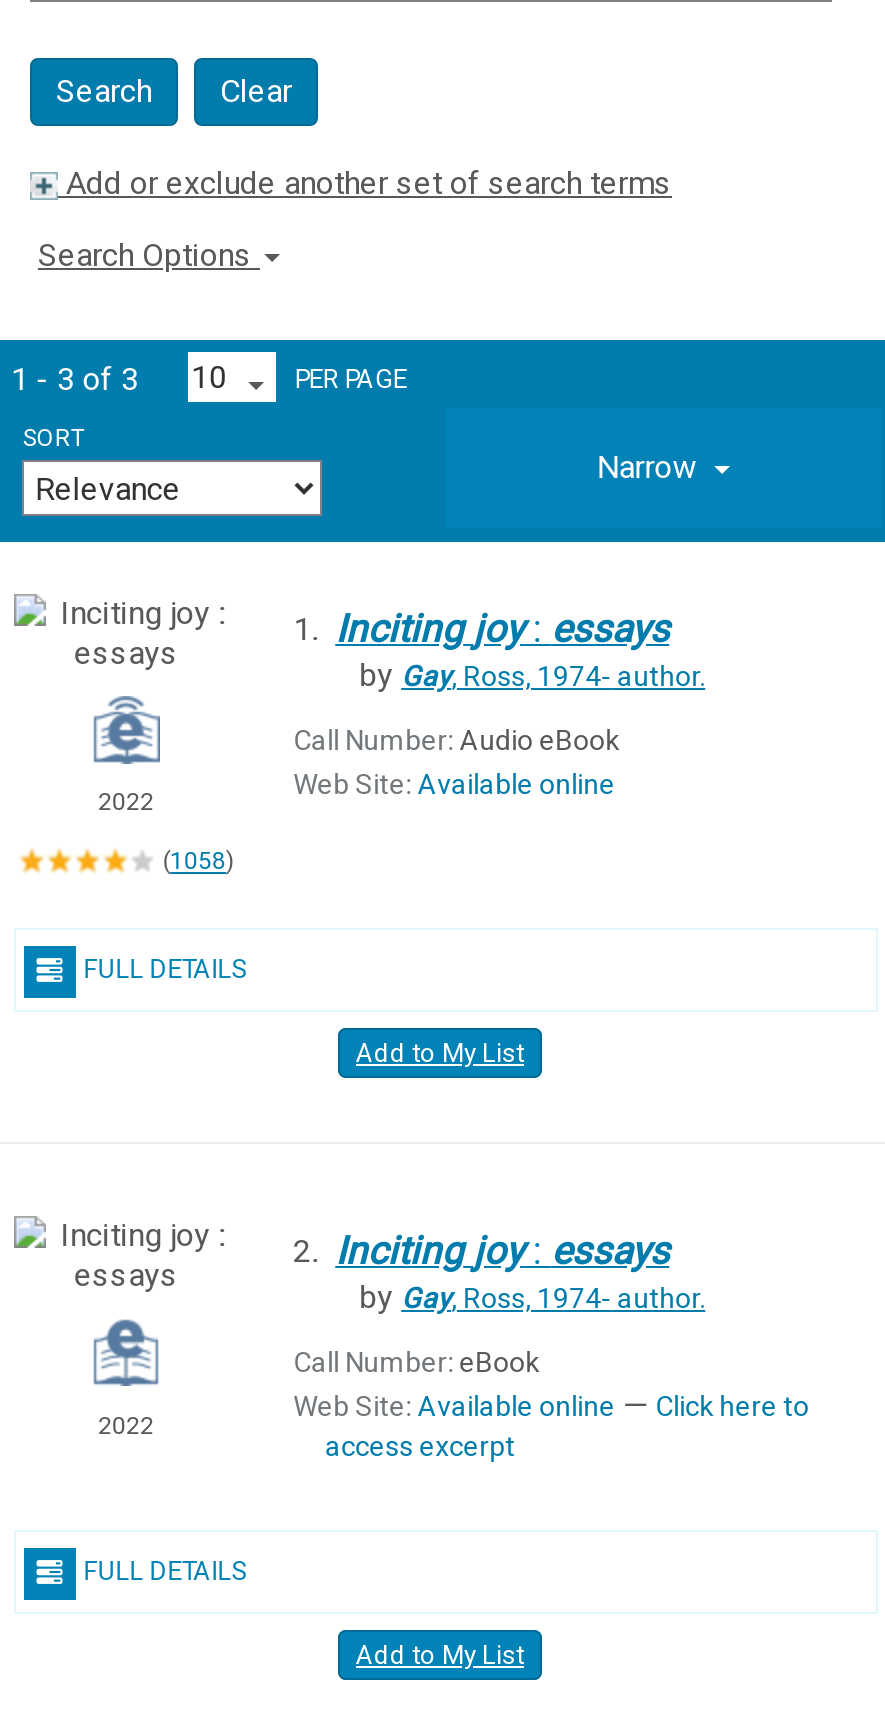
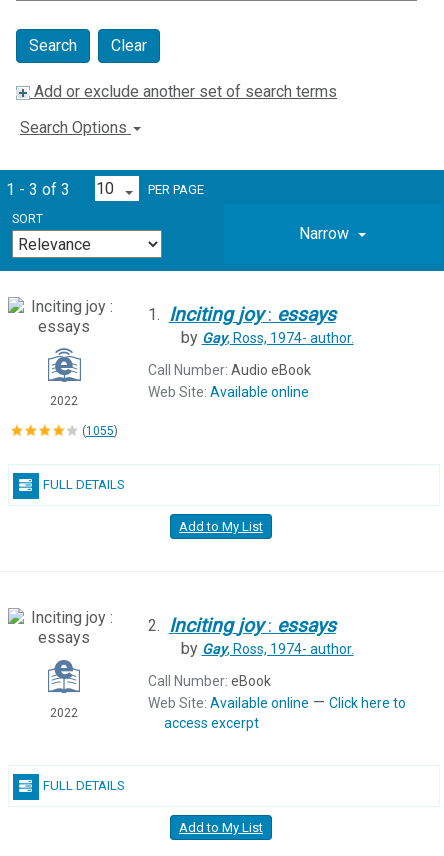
- (1058)
+ (1055)
